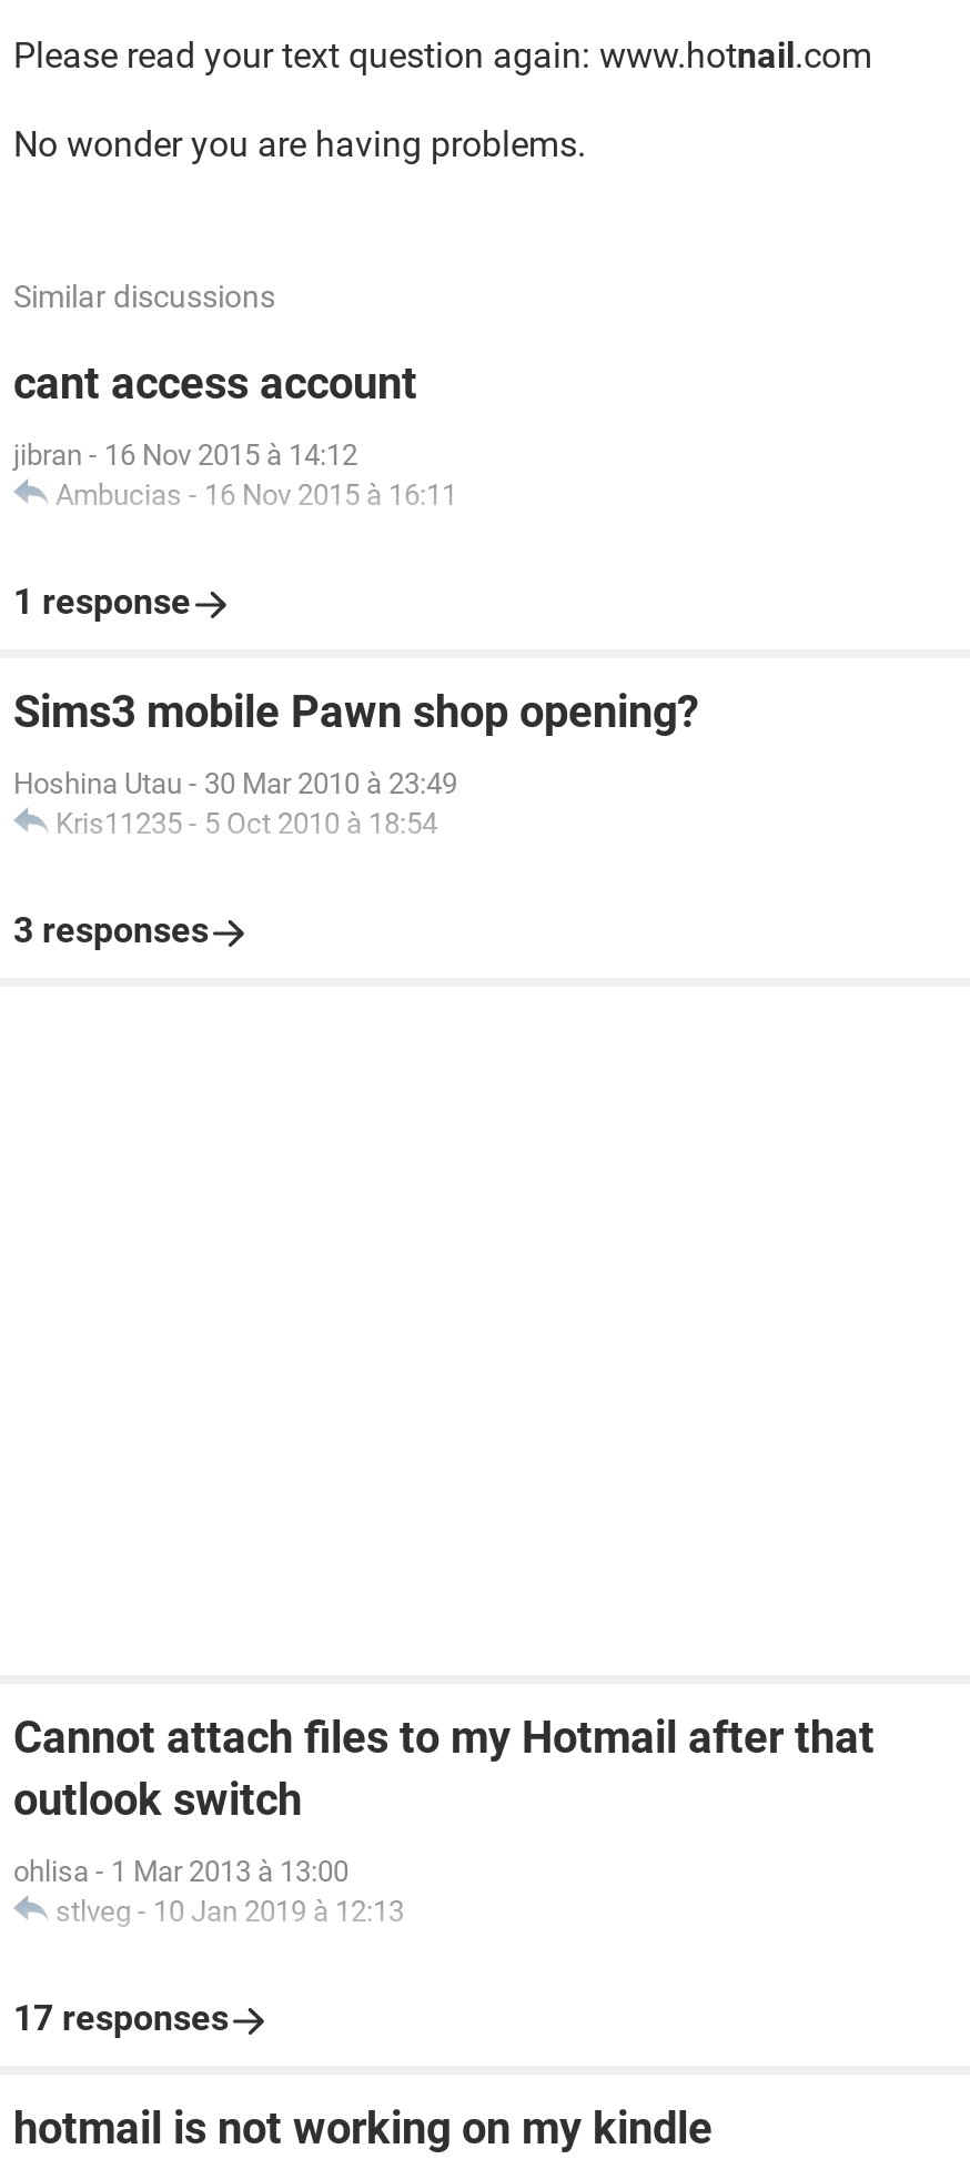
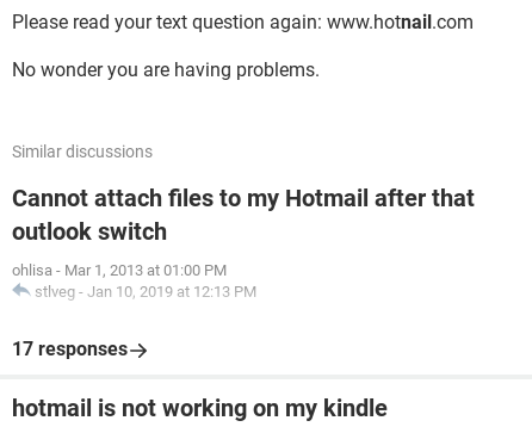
- cant access account
- jibran - 16 Nov 2015 à 14:12
- Ambucias - 16 Nov 2015 à 16:11
- 1 response
- Sims3 mobile Pawn shop opening?
- Hoshina Utau - 30 Mar 2010 à 23:49
- Kris11235 - 5 Oct 2010 à 18:54
- 3 responses

- ohlisa - 1 Mar 2013 à 13:00
- stlveg - 10 Jan 2019 à 12:13
+ ohlisa - Mar 1, 2013 at 01:00 PM
+ stlveg - Jan 10, 2019 at 12:13 PM
